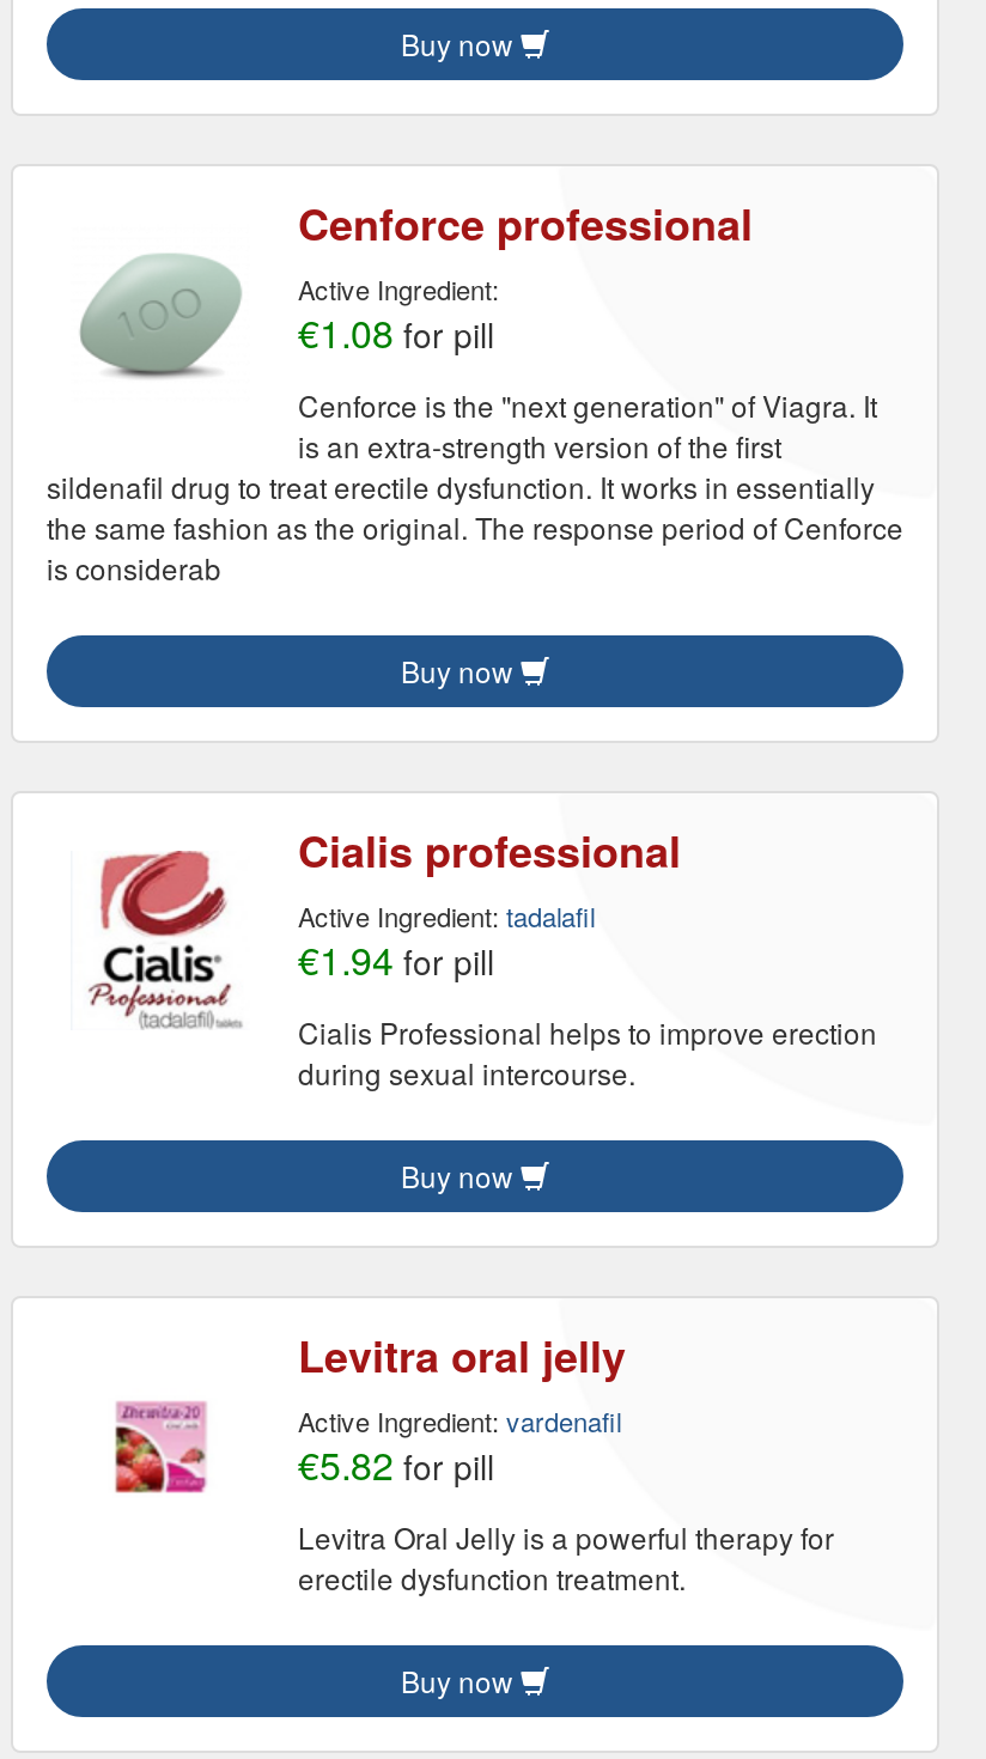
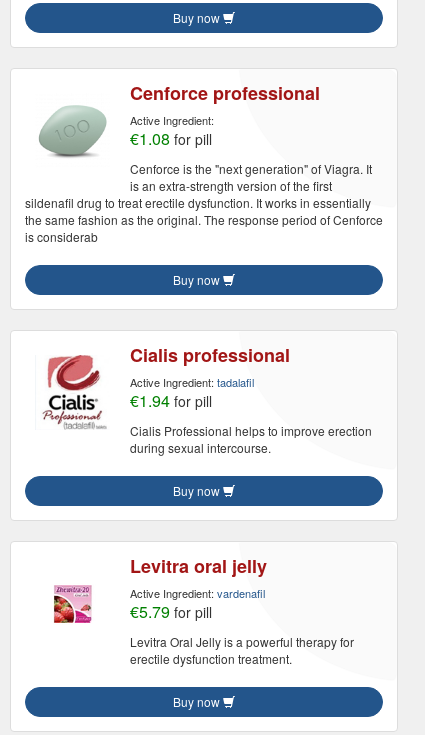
- €5.82for pill
+ €5.79for pill
